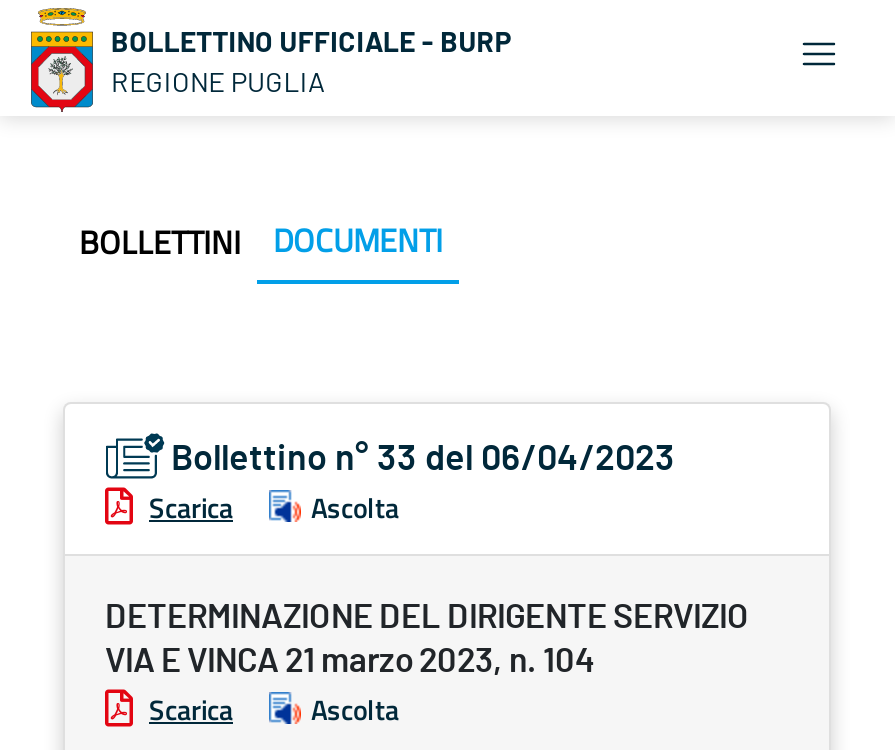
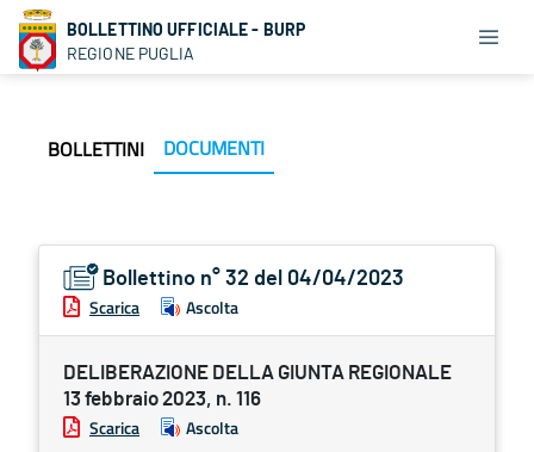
- Bollettino n° 33 del 06/04/2023
+ Bollettino n° 32 del 04/04/2023

- DETERMINAZIONE DEL DIRIGENTE SERVIZIO
- VIA E VINCA 21 marzo 2023, n. 104
+ DELIBERAZIONE DELLA GIUNTA REGIONALE
+ 13 febbraio 2023, n. 116
